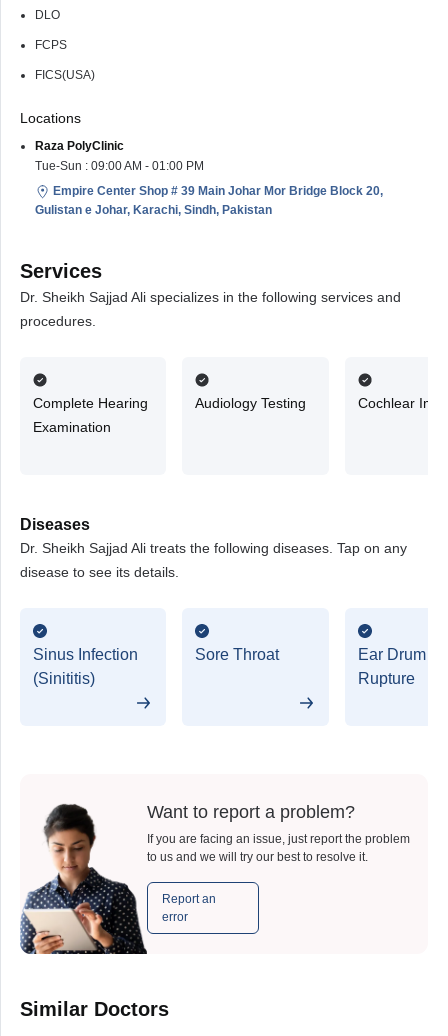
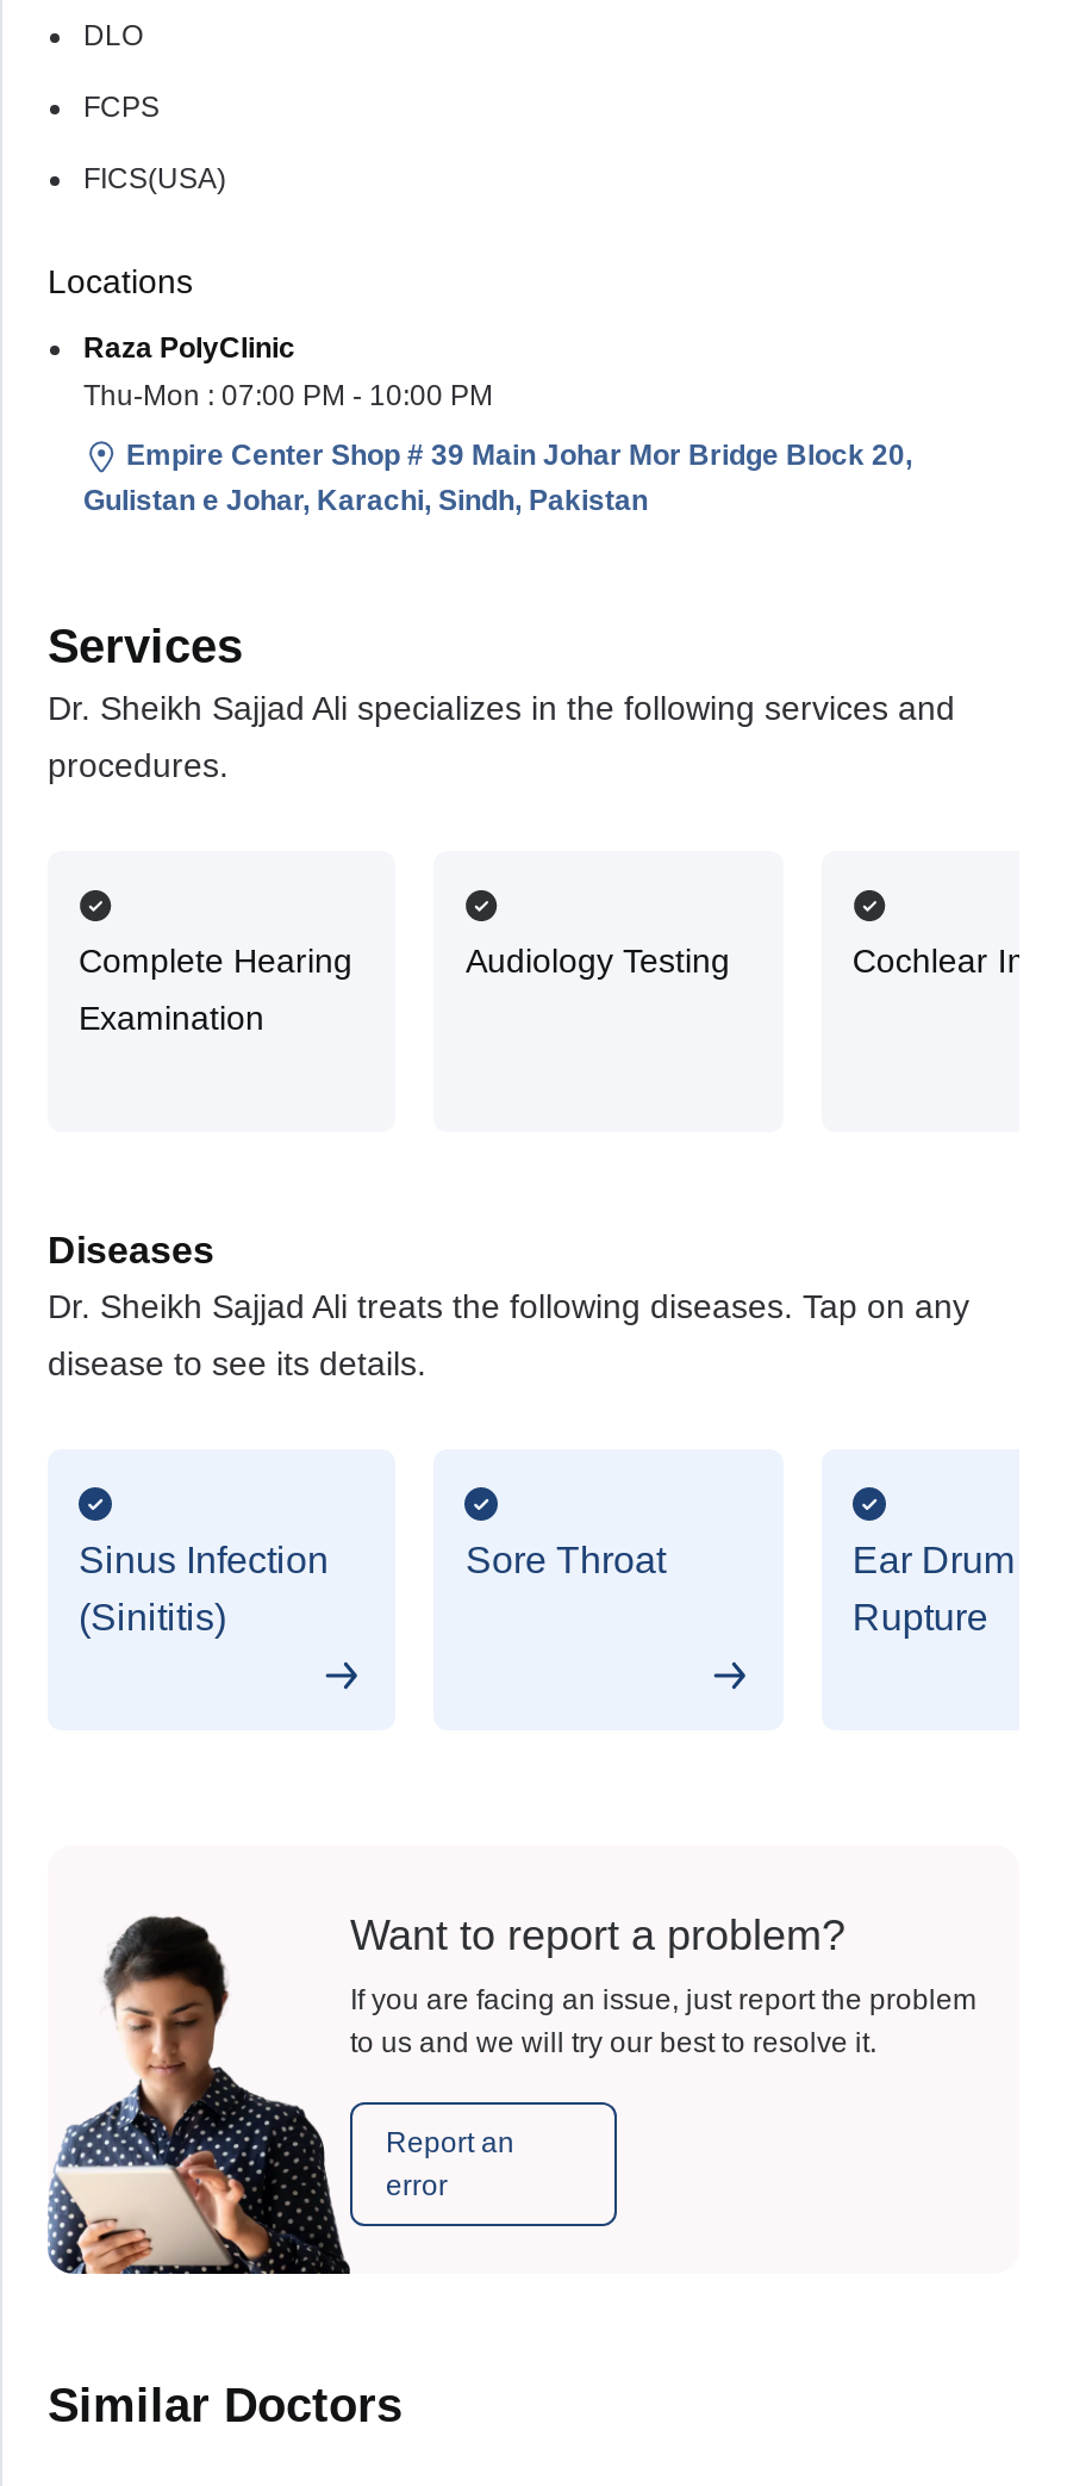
- Tue-Sun : 09:00 AM - 01:00 PM
+ Thu-Mon : 07:00 PM - 10:00 PM
